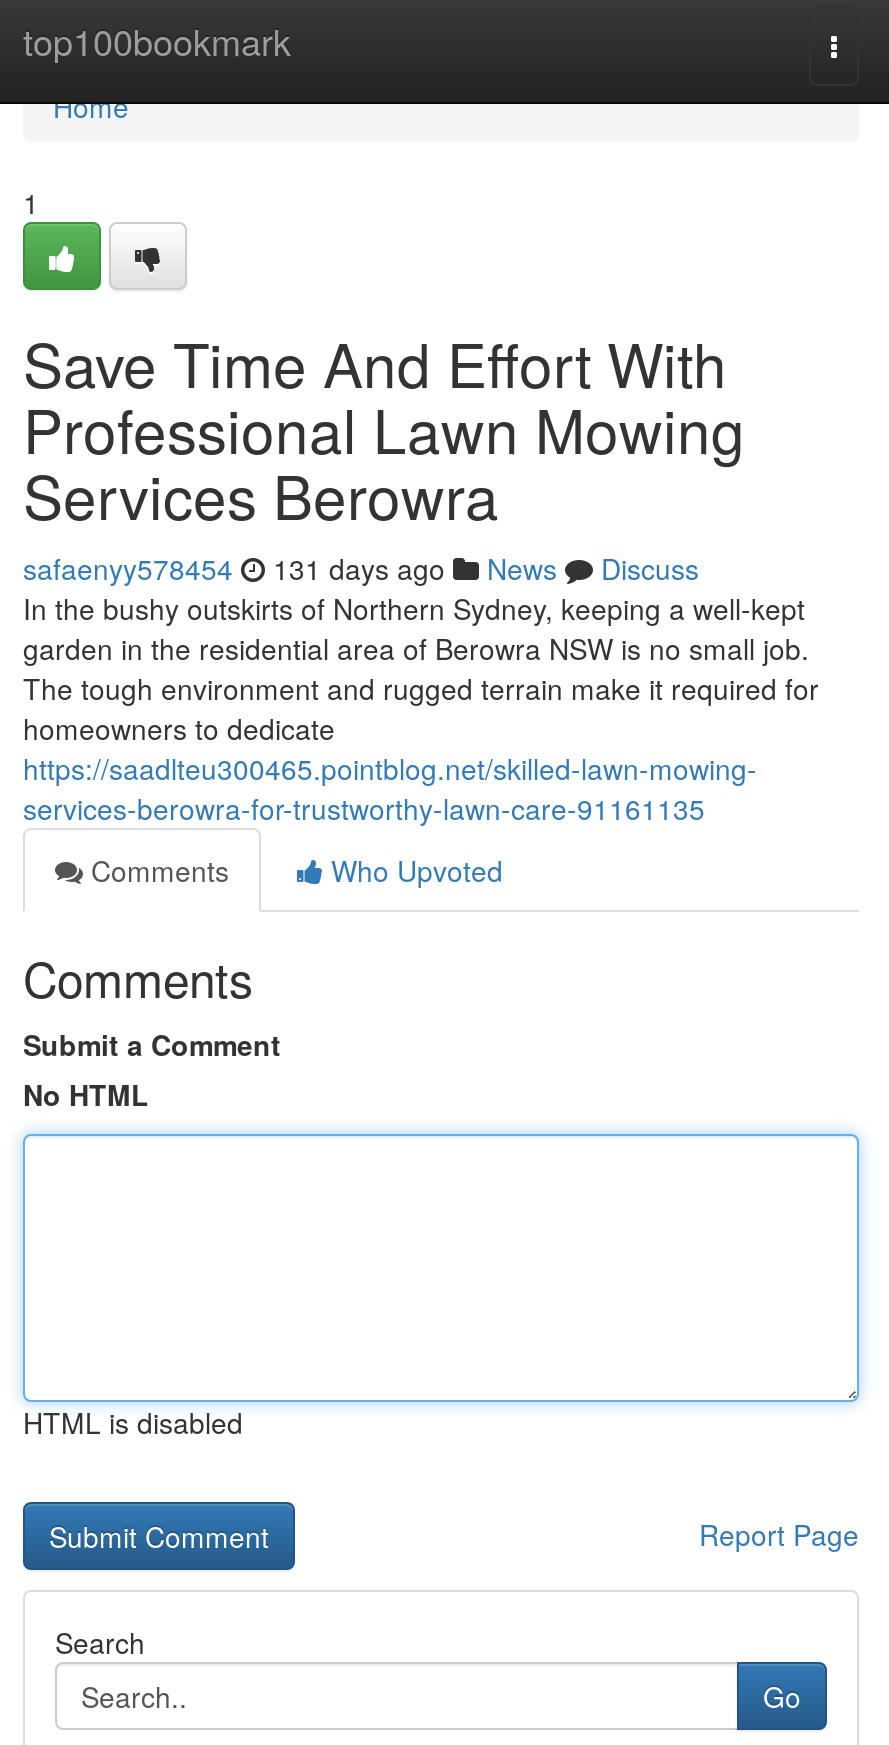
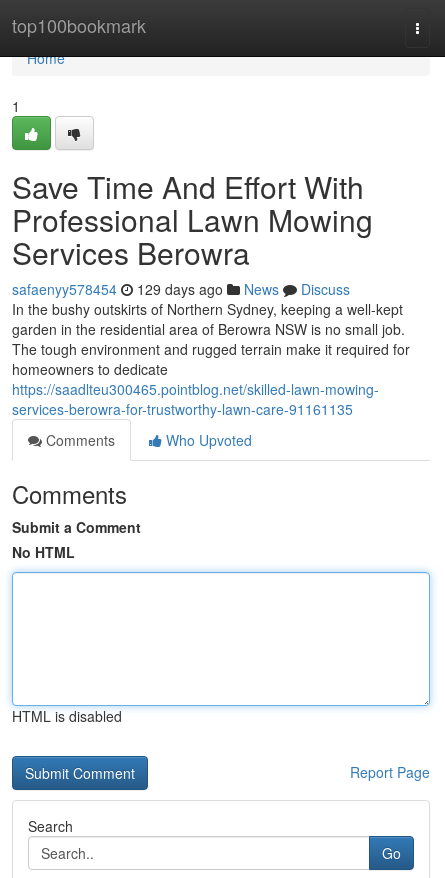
- safaenyy578454 131 days ago News Discuss
+ safaenyy578454 129 days ago News Discuss
